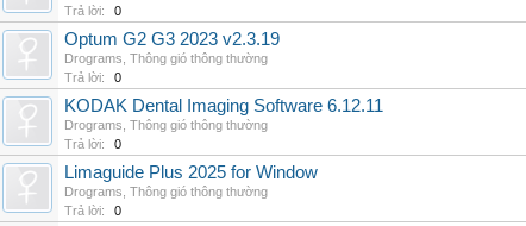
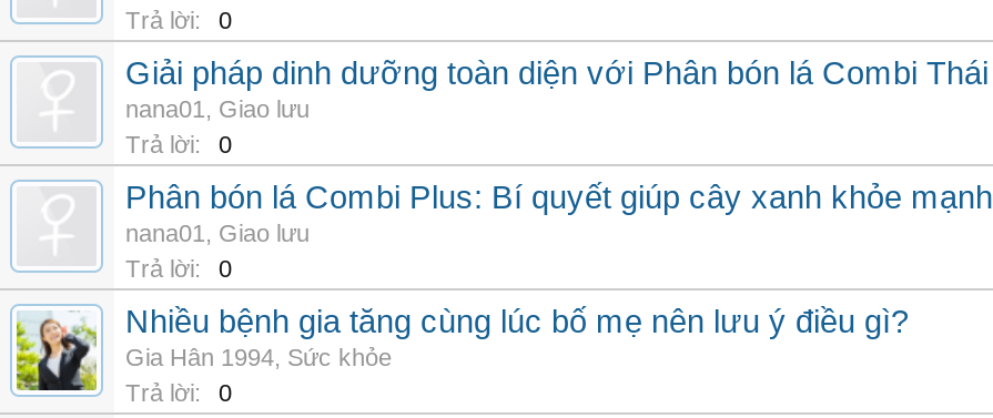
- Optum G2 G3 2023 v2.3.19
- Drograms, Thông gió thông thường
+ Giải pháp dinh dưỡng toàn diện với Phân bón lá Combi Thái
+ nana01, Giao lưu

- KODAK Dental Imaging Software 6.12.11
- Drograms, Thông gió thông thường
+ Phân bón lá Combi Plus: Bí quyết giúp cây xanh khỏe mạnh
+ nana01, Giao lưu

+ [image]

- Limaguide Plus 2025 for Window
- Drograms, Thông gió thông thường
+ Nhiều bệnh gia tăng cùng lúc bố mẹ nên lưu ý điều gì?
+ Gia Hân 1994, Sức khỏe
